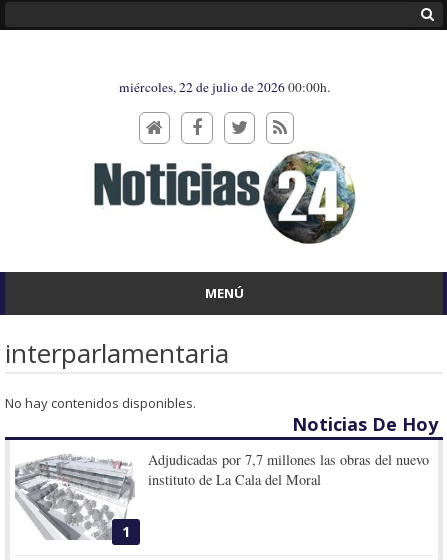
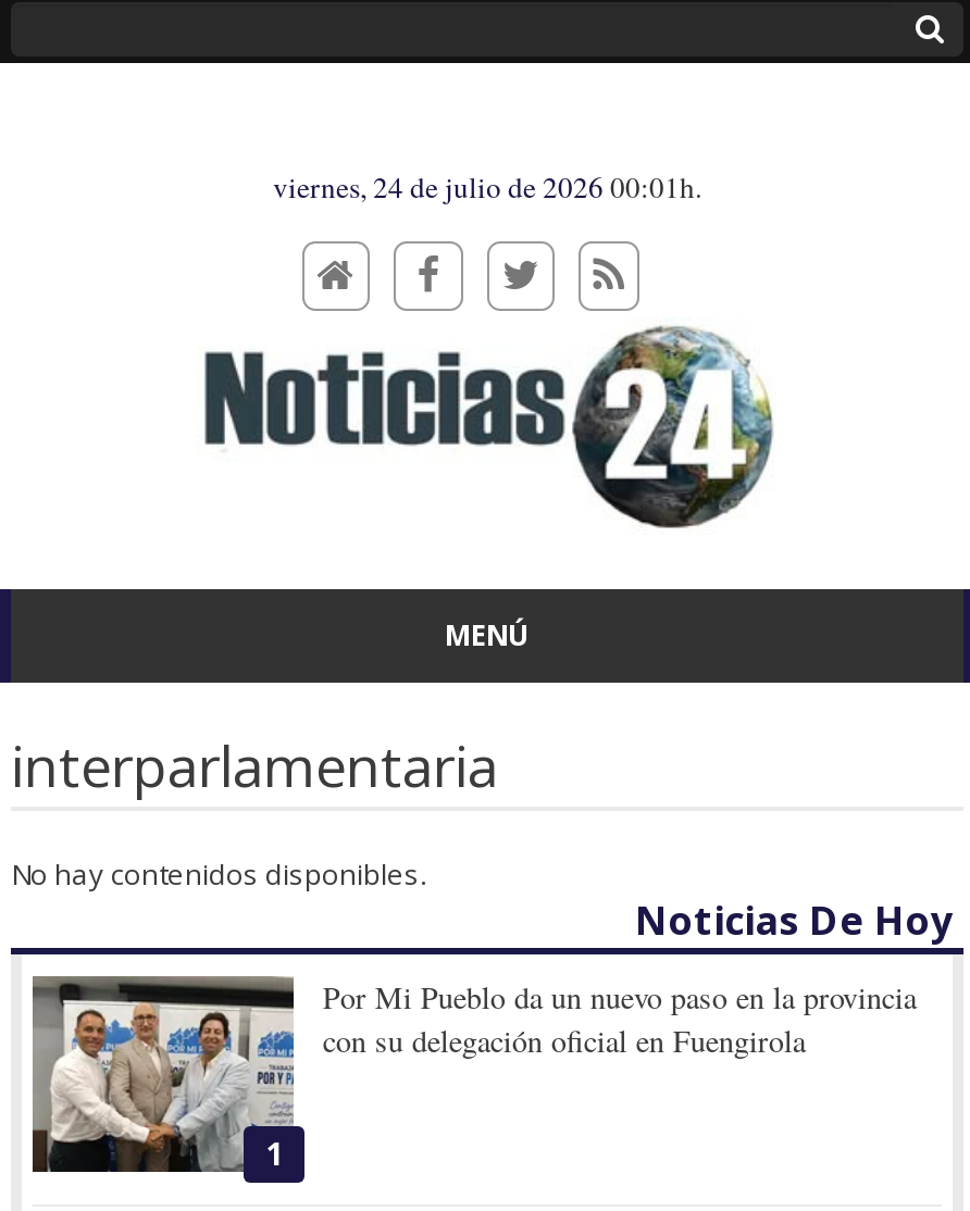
- miércoles, 22 de julio de 2026 00:00h.
+ viernes, 24 de julio de 2026 00:01h.

- [image]
- Adjudicadas por 7,7 millones las obras del nuevo
- instituto de La Cala del Moral
+ [image]
+ Por Mi Pueblo da un nuevo paso en la provincia
+ con su delegación oficial en Fuengirola
